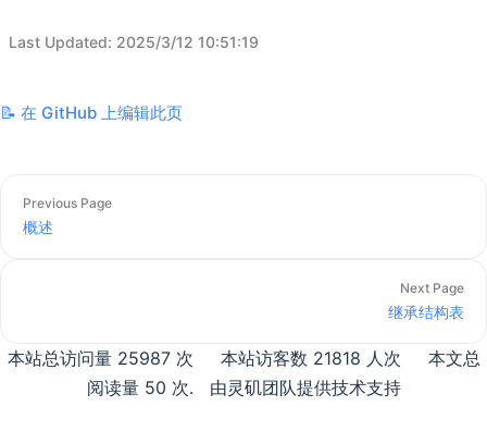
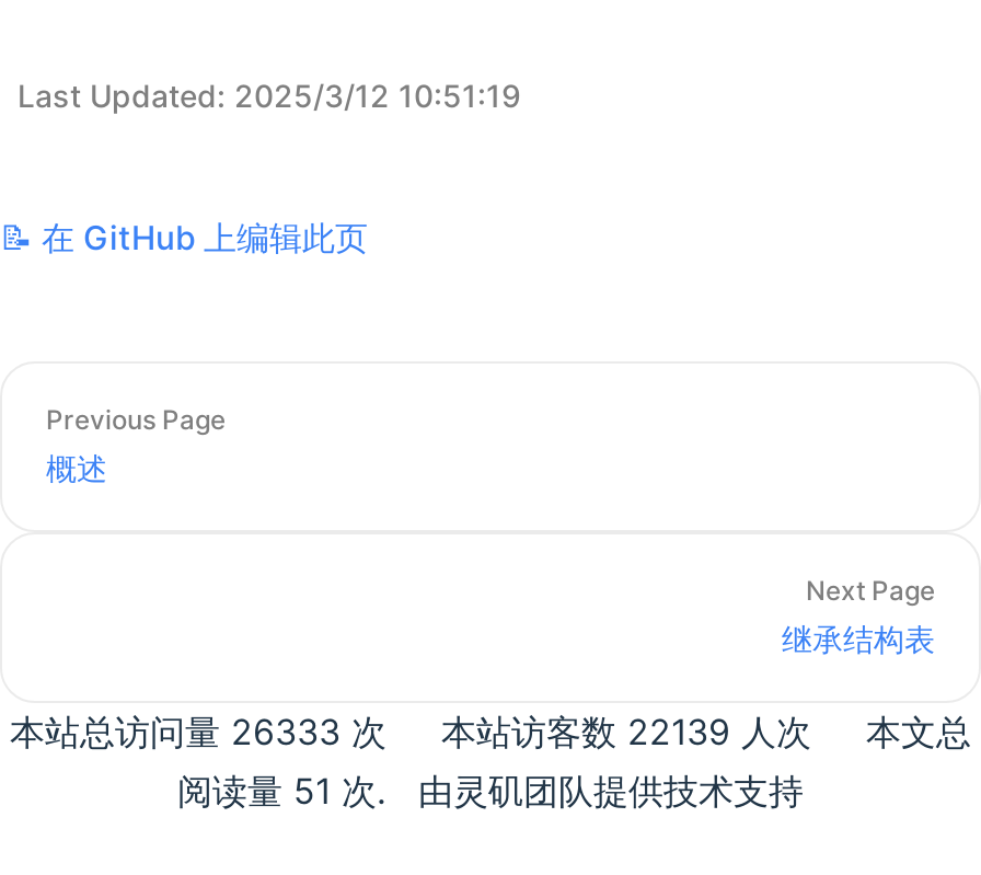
- 本站总访问量 25987 次
+ 本站总访问量 26333 次

- 本站访客数 21818 人次
+ 本站访客数 22139 人次

- 阅读量 50 次. 由灵矶团队提供技术支持
+ 阅读量 51 次. 由灵矶团队提供技术支持
